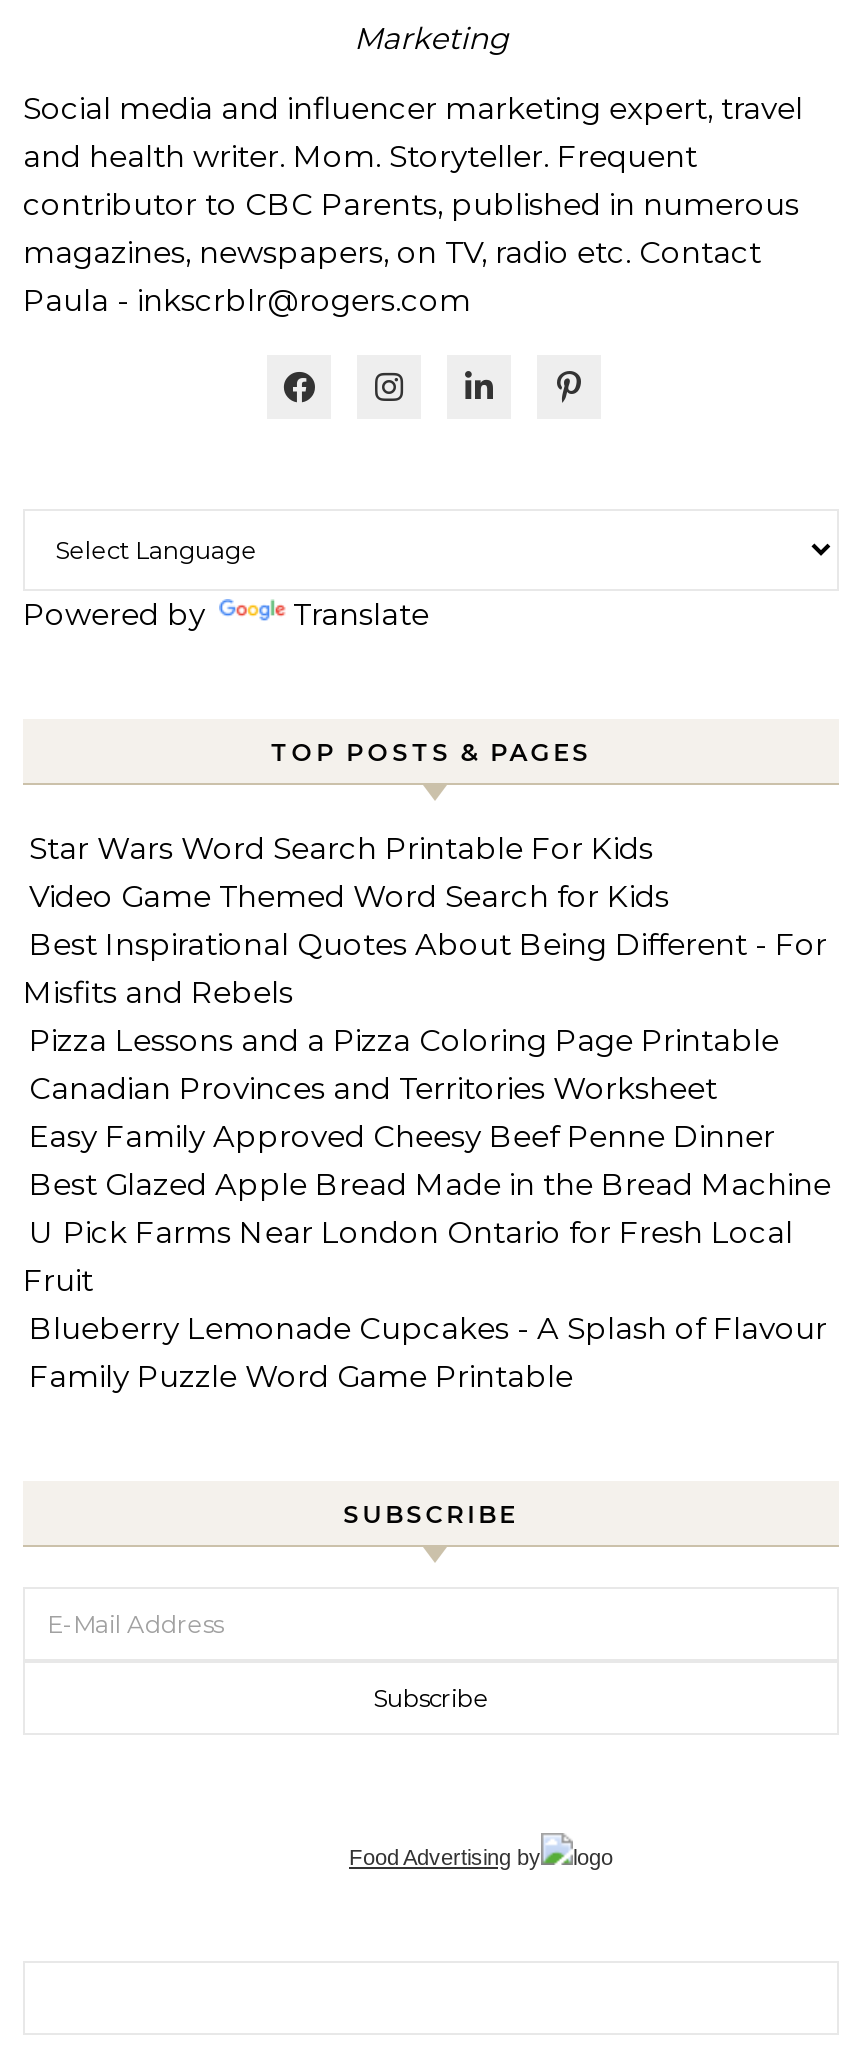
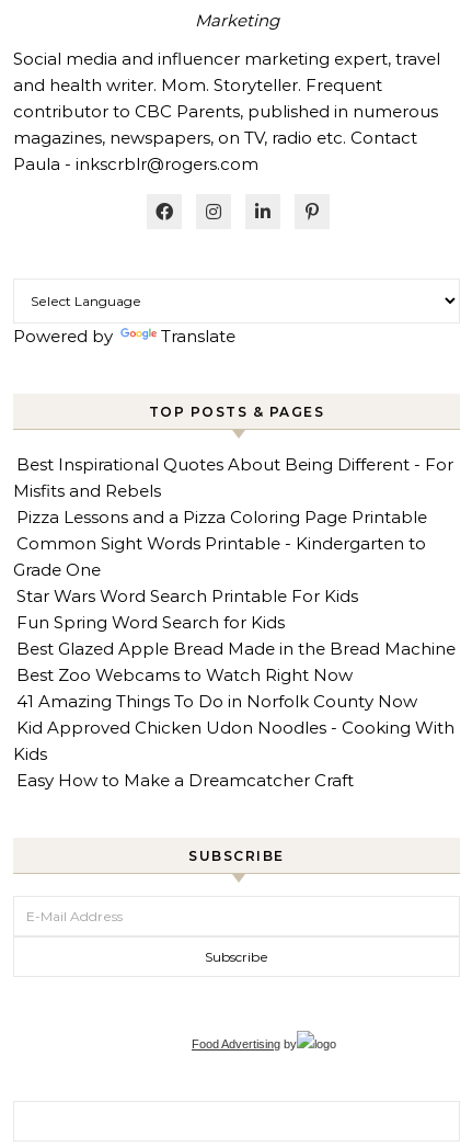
moved down: Star Wars Word Search Printable For Kids

- Video Game Themed Word Search for Kids

moved up: Best Inspirational Quotes About Being Different - For | Misfits and Rebels | Pizza Lessons and a Pizza Coloring Page Printable

- Canadian Provinces and Territories Worksheet
- Easy Family Approved Cheesy Beef Penne Dinner
+ Common Sight Words Printable - Kindergarten to
+ Grade One
+ Fun Spring Word Search for Kids

- U Pick Farms Near London Ontario for Fresh Local
- Fruit
- Blueberry Lemonade Cupcakes - A Splash of Flavour
- Family Puzzle Word Game Printable
+ Best Zoo Webcams to Watch Right Now
+ 41 Amazing Things To Do in Norfolk County Now
+ Kid Approved Chicken Udon Noodles - Cooking With
+ Kids
+ Easy How to Make a Dreamcatcher Craft
